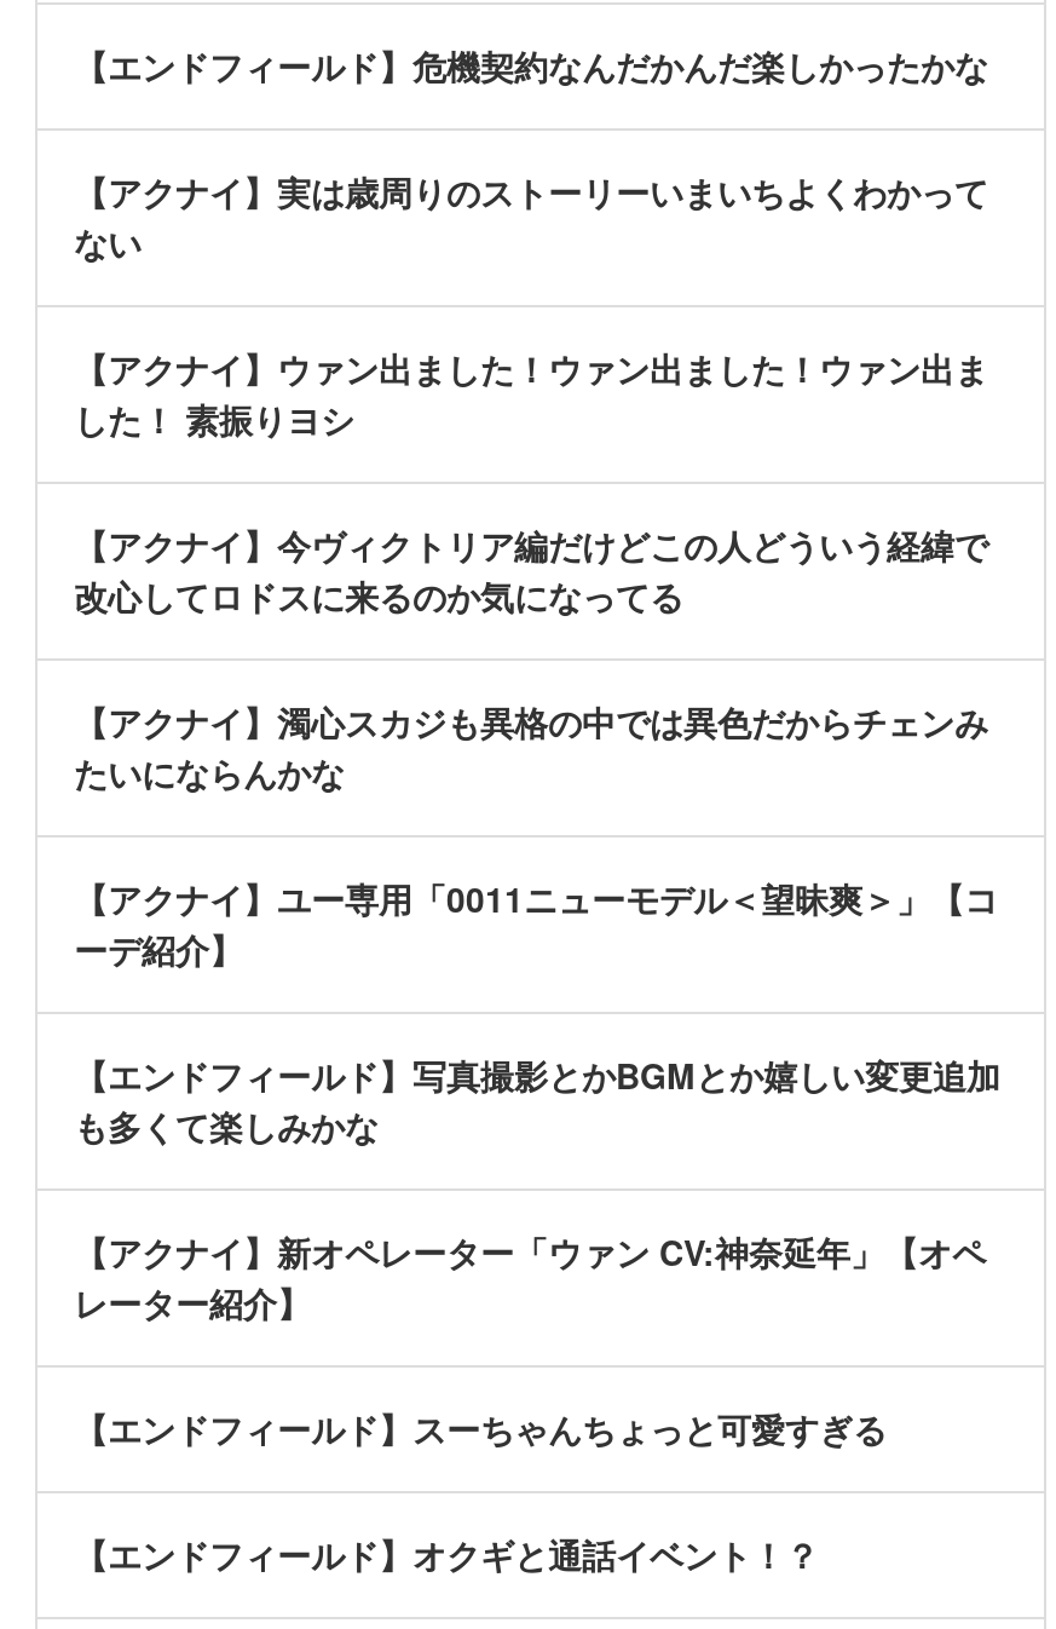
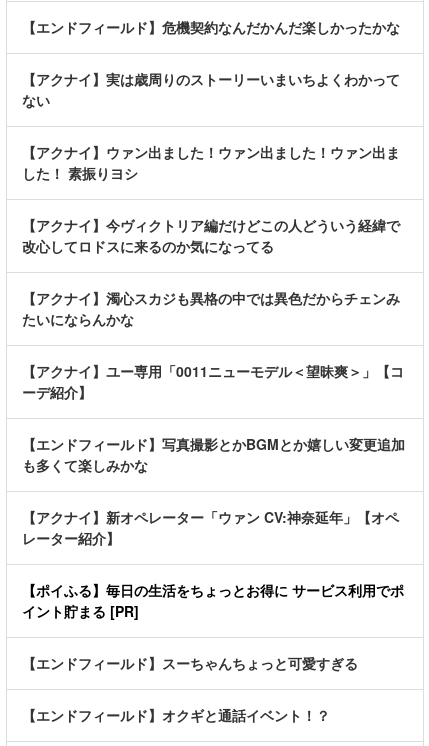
+ 【ポイふる】毎日の生活をちょっとお得に サービス利用でポ
+ イント貯まる [PR]
